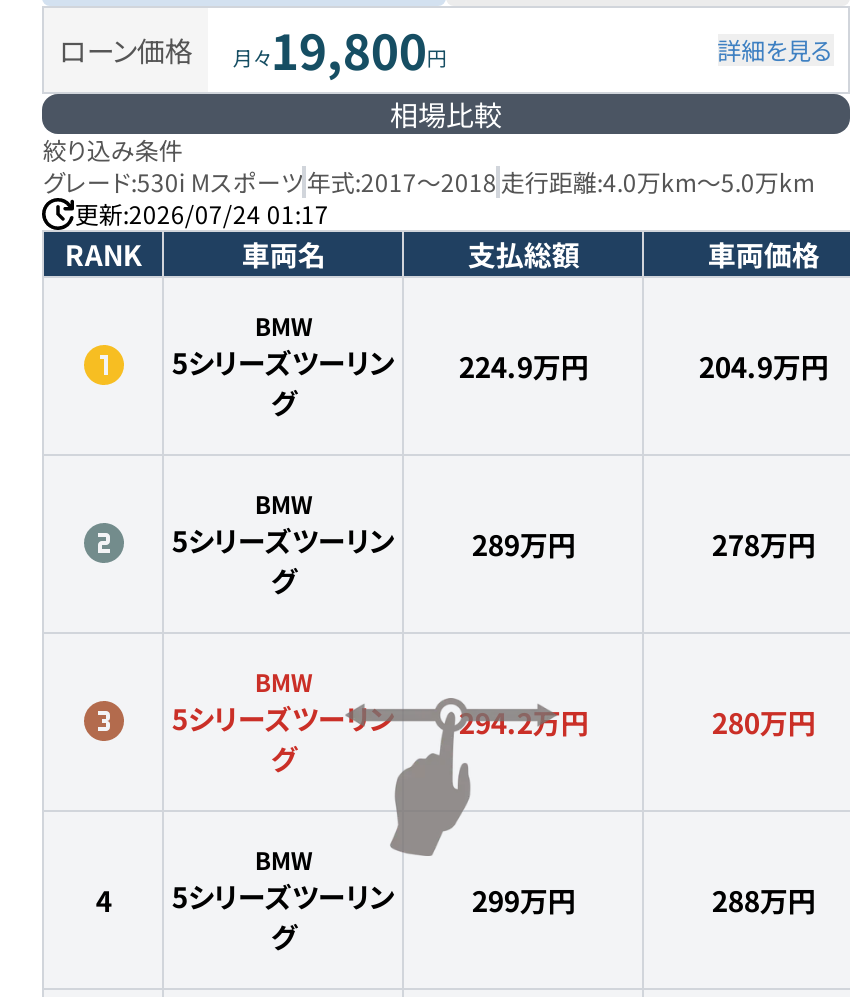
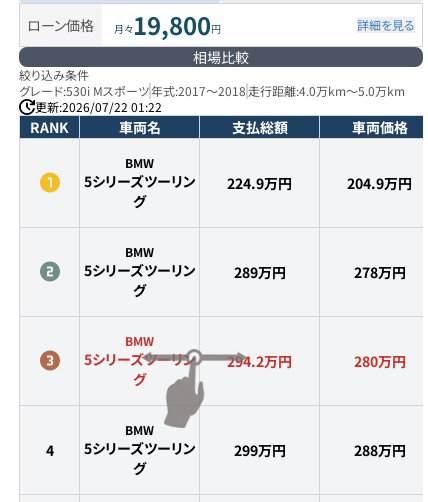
- 更新:2026/07/24 01:17
+ 更新:2026/07/22 01:22

- [image]
+ [image]
